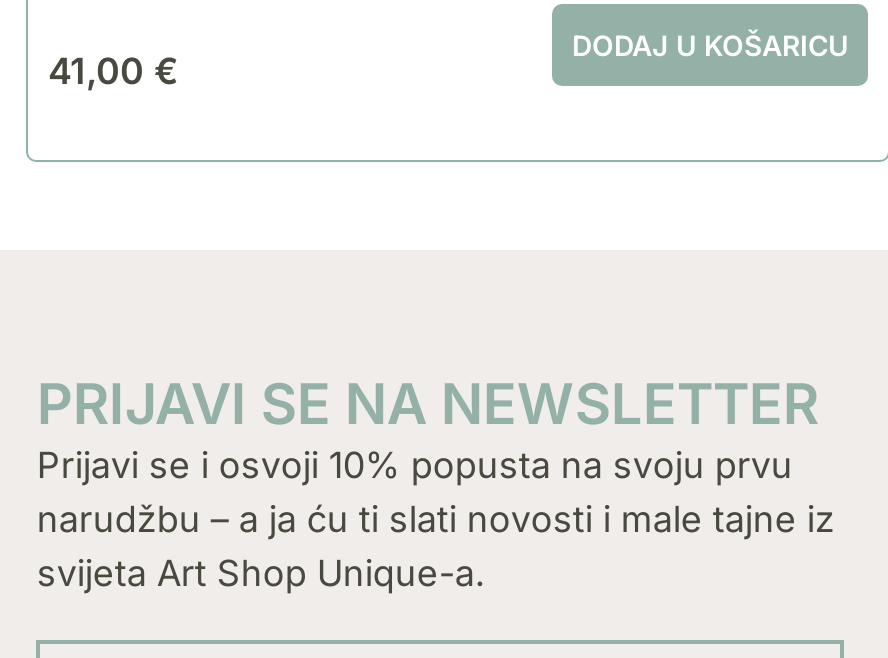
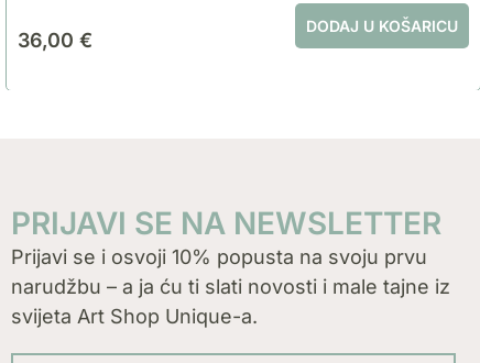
- 41,00 €
+ 36,00 €
